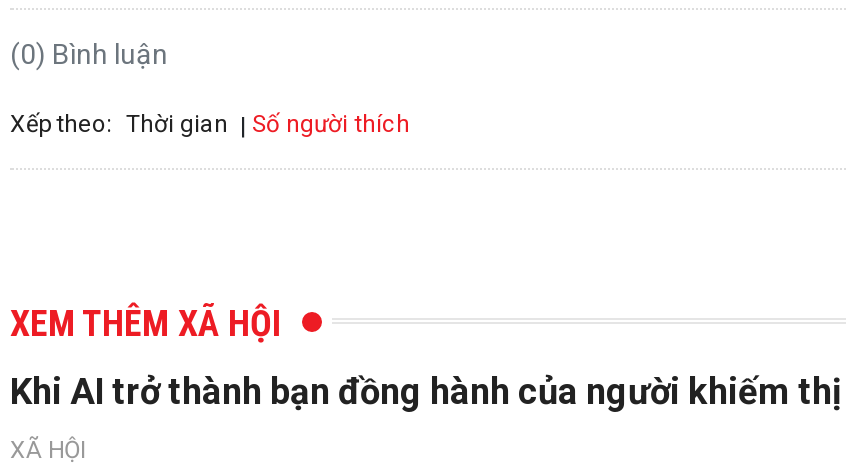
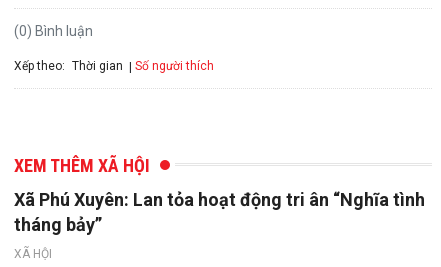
- Khi AI trở thành bạn đồng hành của người khiếm thị
+ Xã Phú Xuyên: Lan tỏa hoạt động tri ân “Nghĩa tình
+ tháng bảy”
